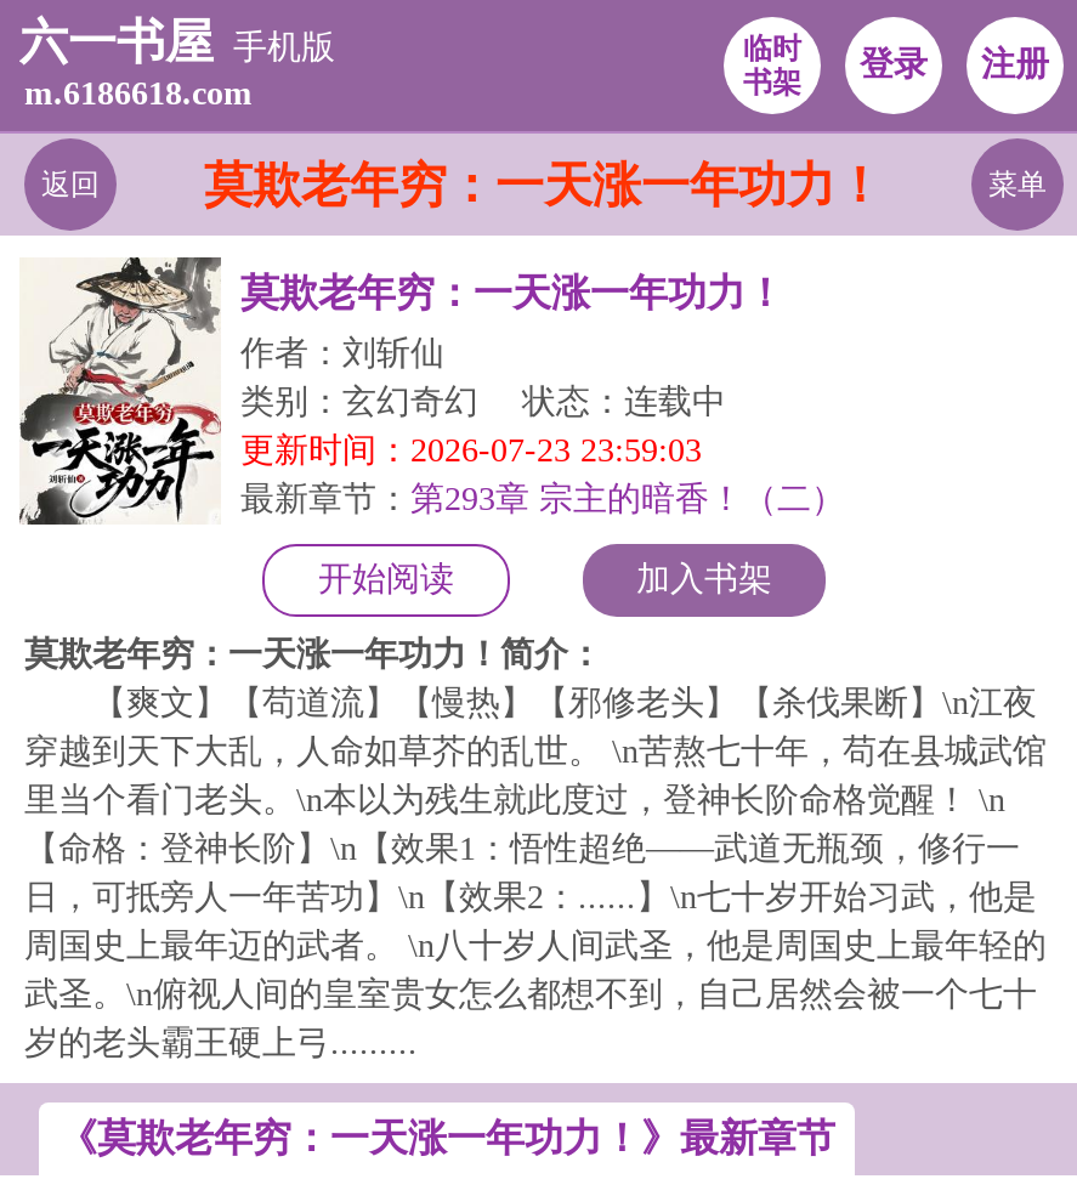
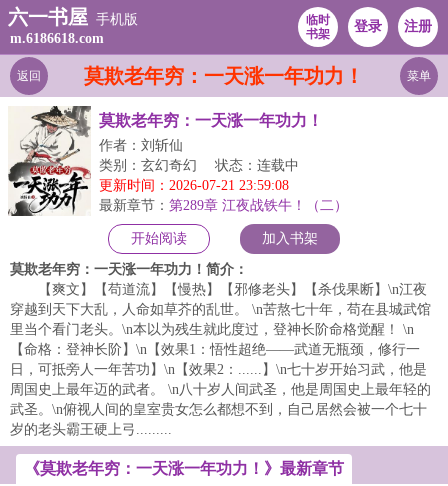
- 更新时间：2026-07-23 23:59:03
+ 更新时间：2026-07-21 23:59:08

- 最新章节：第293章 宗主的暗香！（二）
+ 最新章节：第289章 江夜战铁牛！（二）
